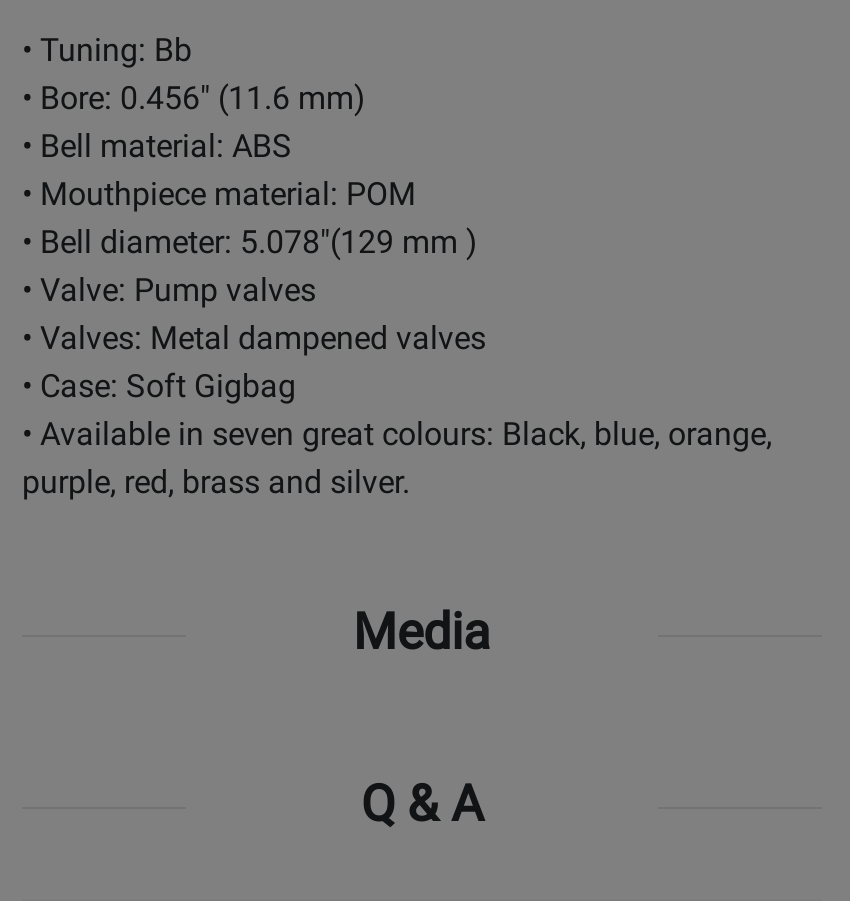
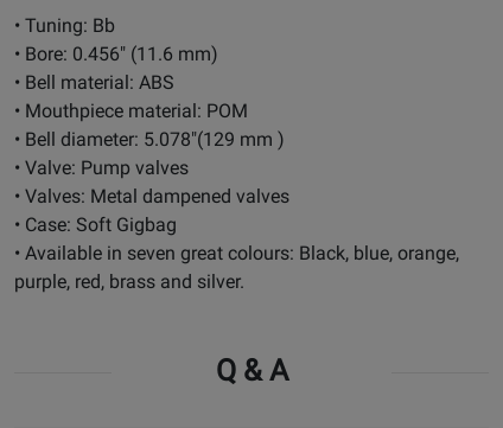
- Media
